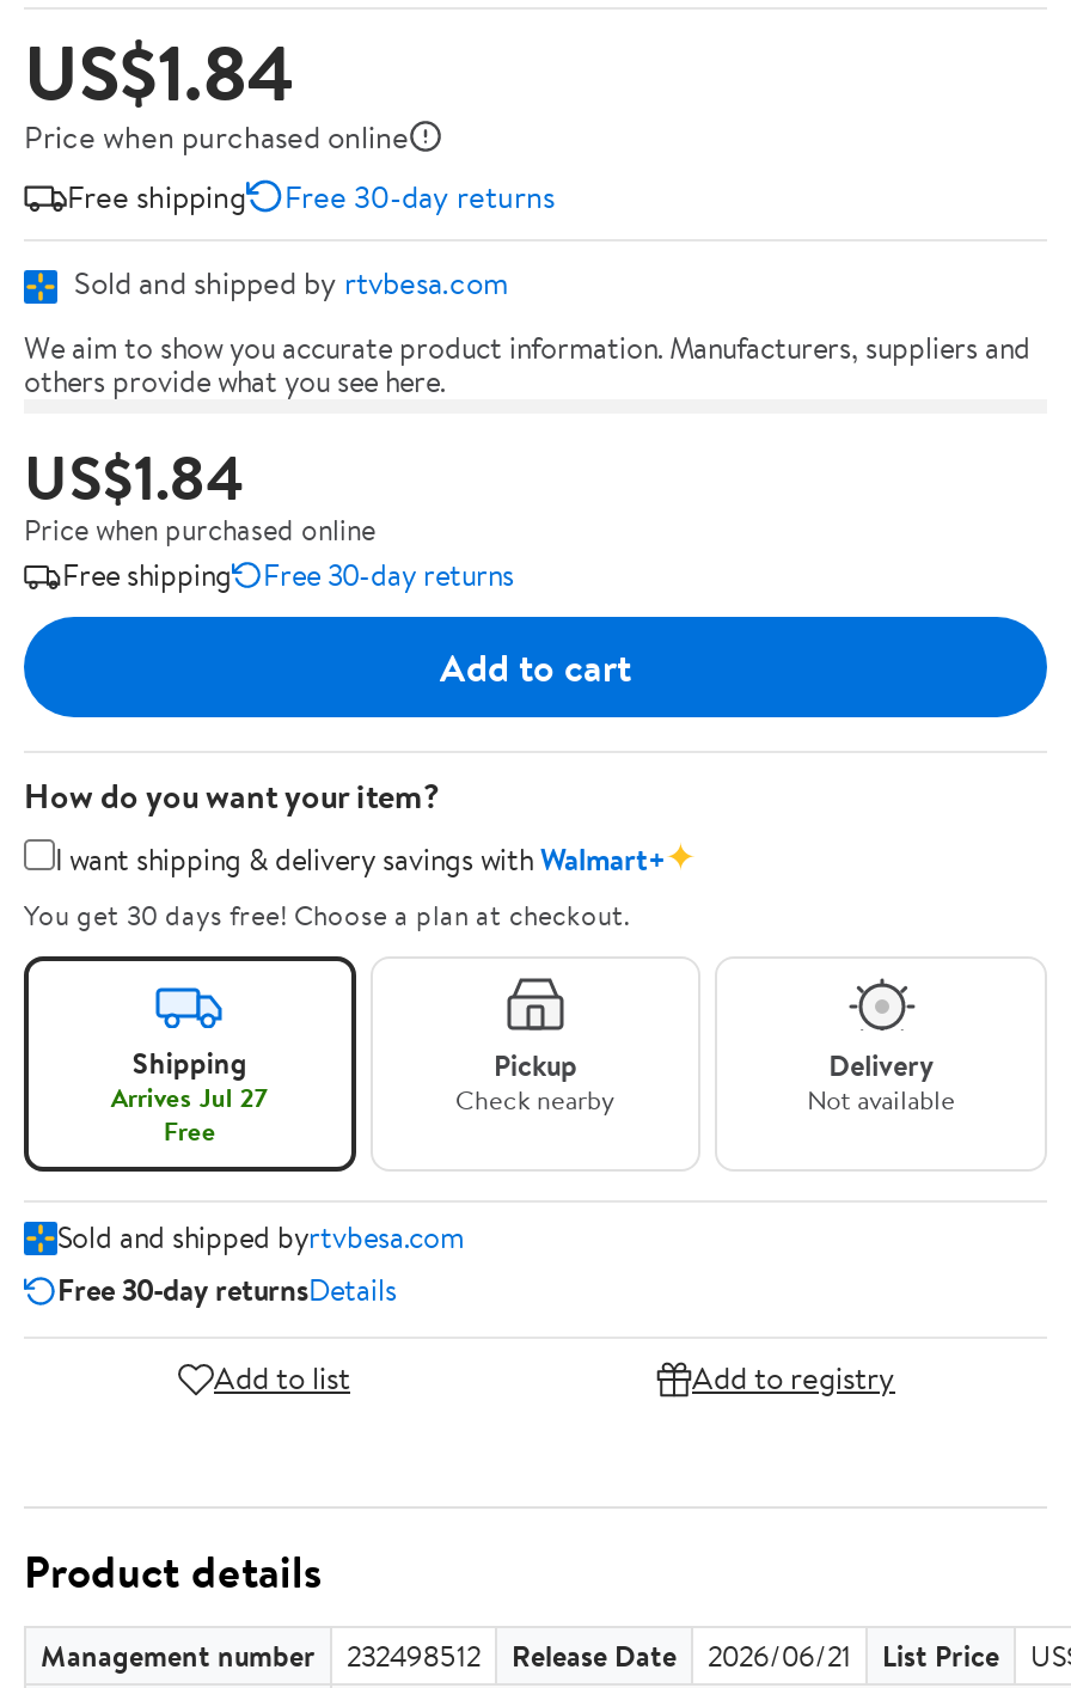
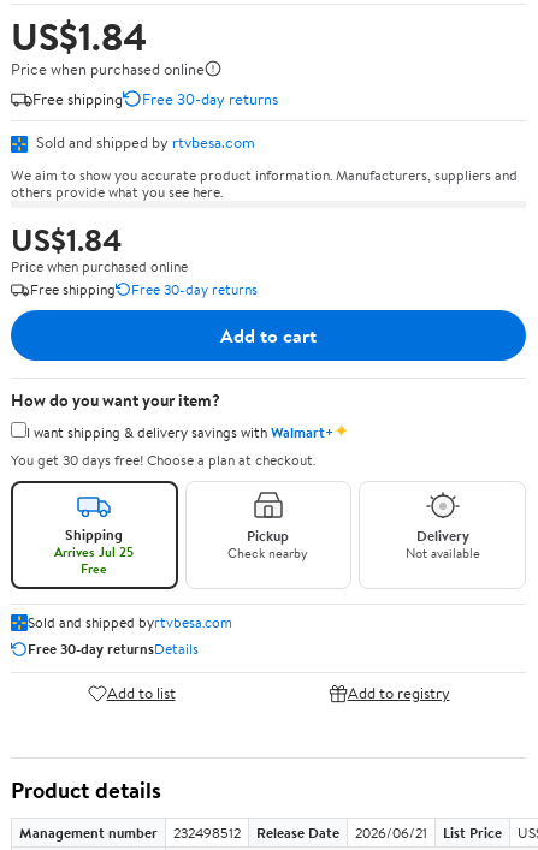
- Arrives Jul 27
+ Arrives Jul 25
